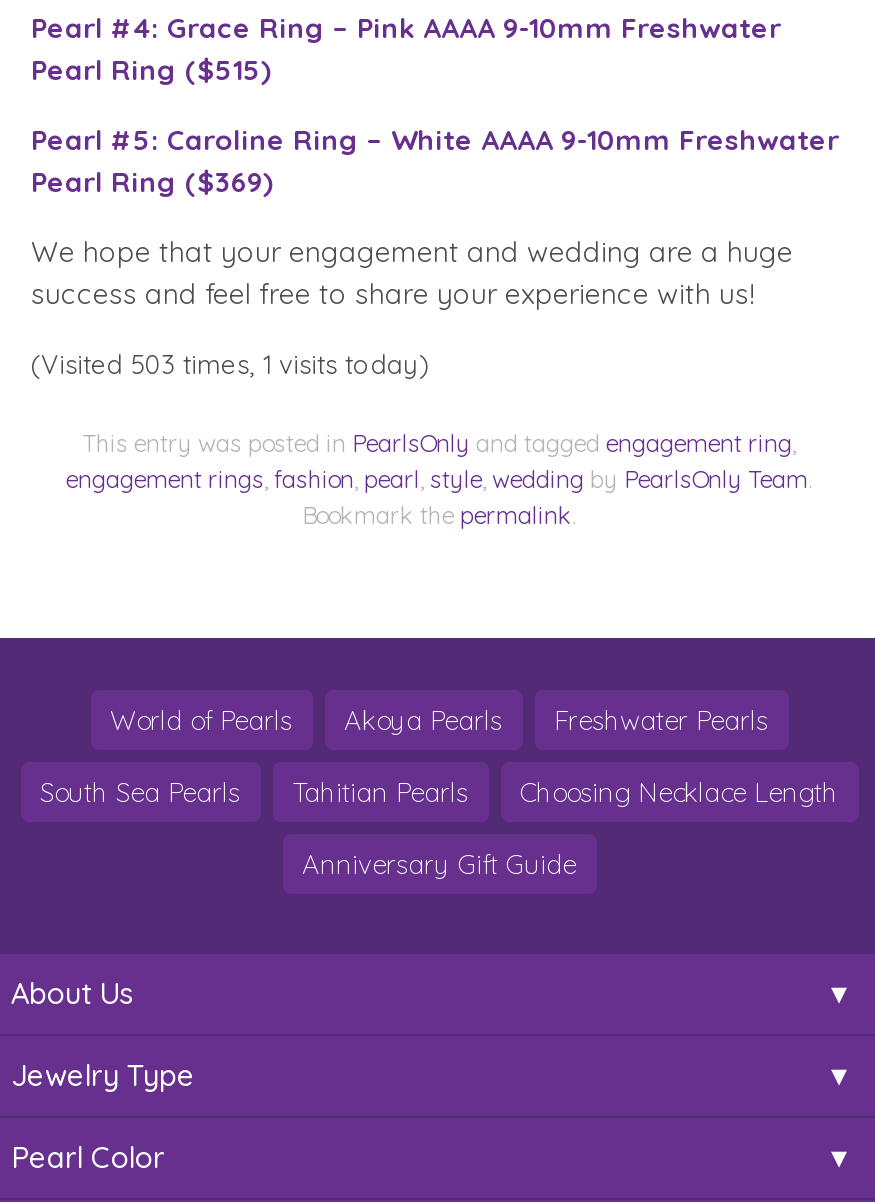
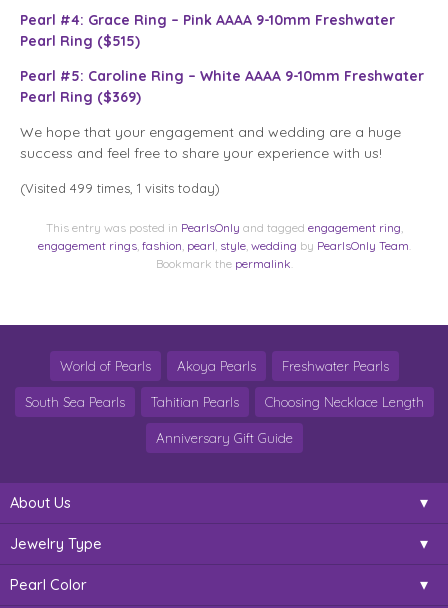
- (Visited 503 times, 1 visits today)
+ (Visited 499 times, 1 visits today)
